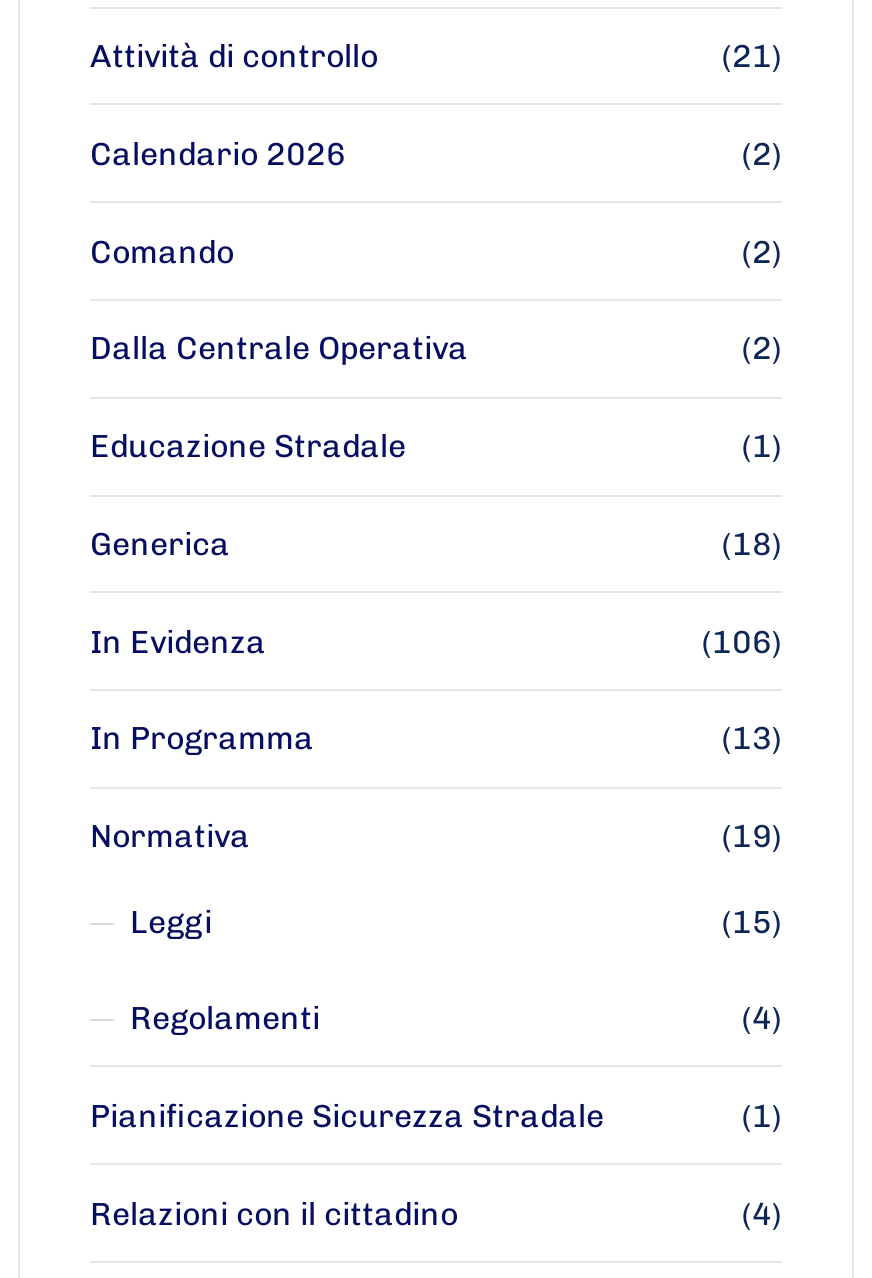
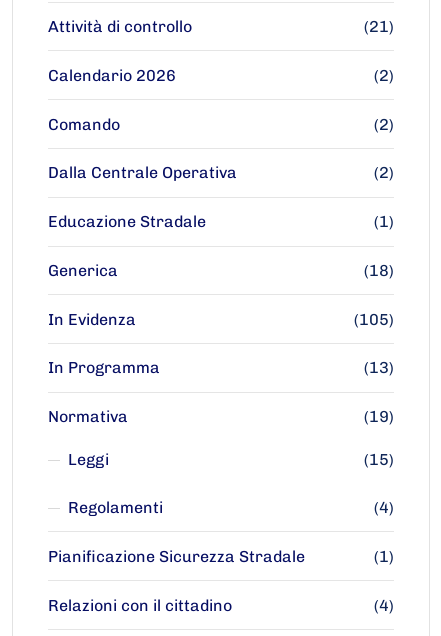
- (106)
+ (105)
